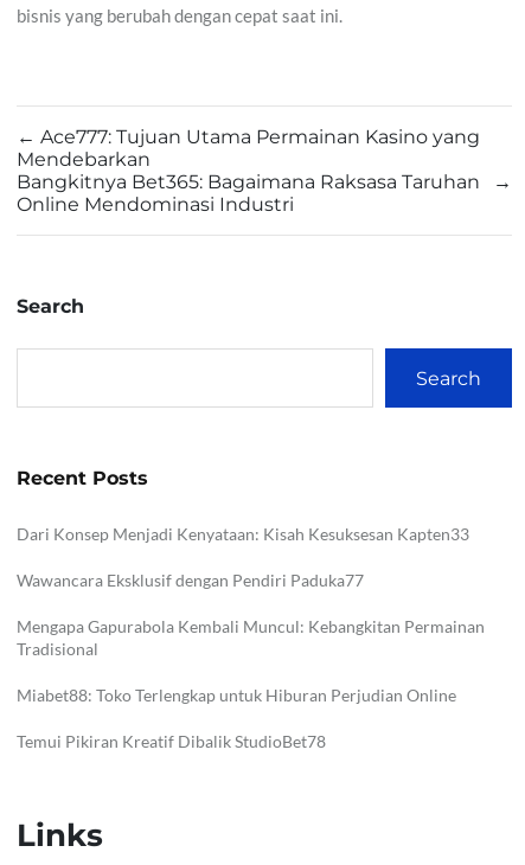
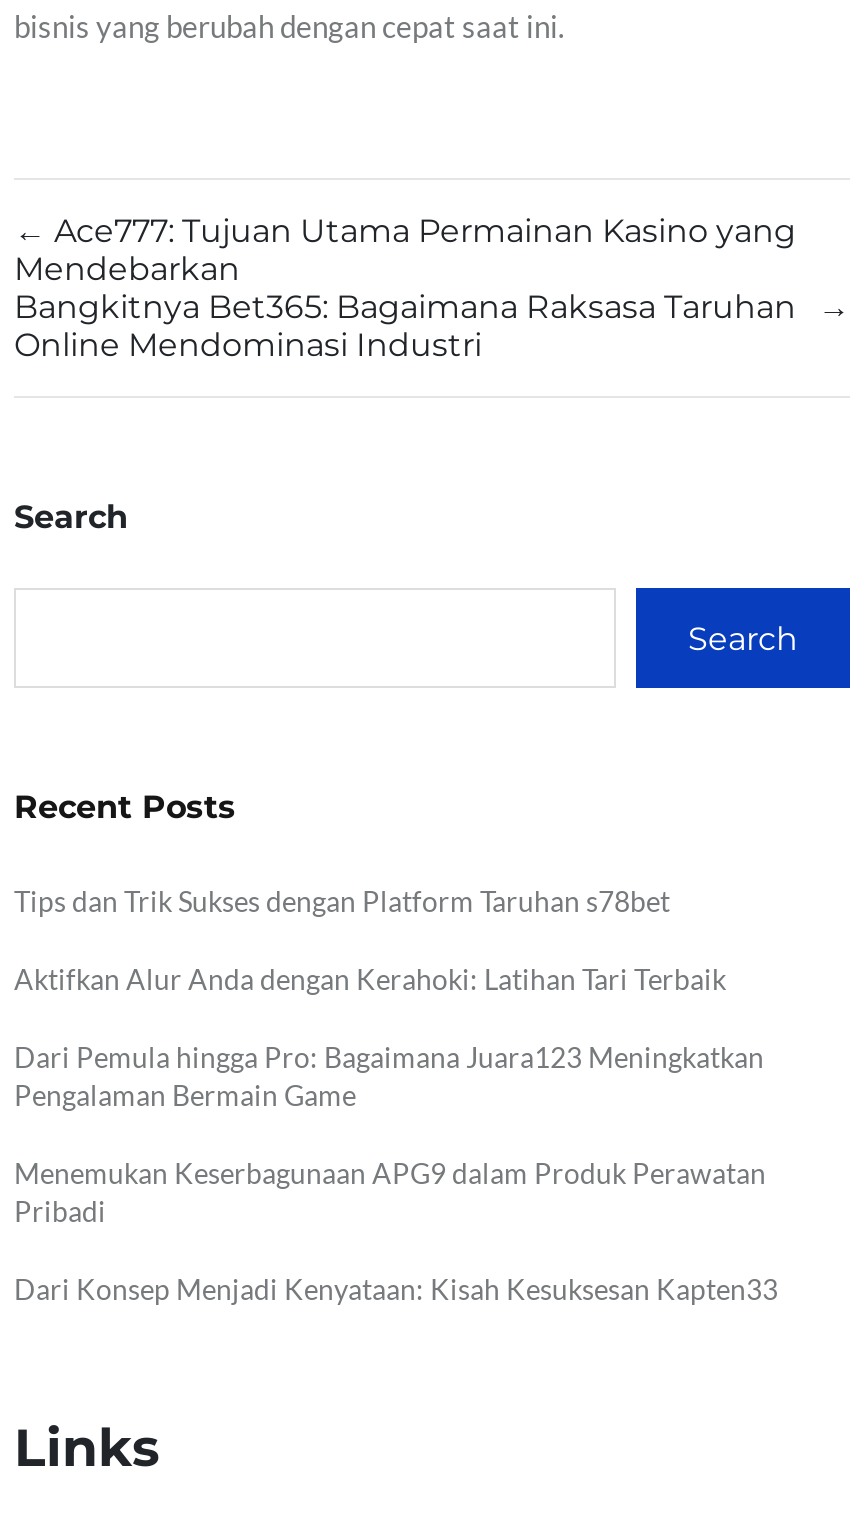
+ Tips dan Trik Sukses dengan Platform Taruhan s78bet
+ Aktifkan Alur Anda dengan Kerahoki: Latihan Tari Terbaik
+ Dari Pemula hingga Pro: Bagaimana Juara123 Meningkatkan
+ Pengalaman Bermain Game
+ Menemukan Keserbagunaan APG9 dalam Produk Perawatan
+ Pribadi

moved down: Dari Konsep Menjadi Kenyataan: Kisah Kesuksesan Kapten33

- Wawancara Eksklusif dengan Pendiri Paduka77
- Mengapa Gapurabola Kembali Muncul: Kebangkitan Permainan
- Tradisional
- Miabet88: Toko Terlengkap untuk Hiburan Perjudian Online
- Temui Pikiran Kreatif Dibalik StudioBet78
